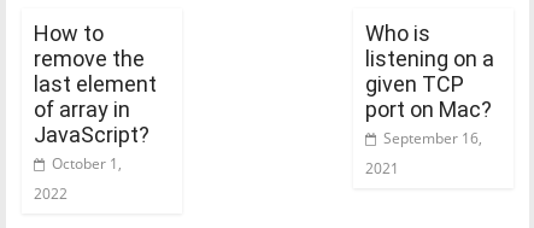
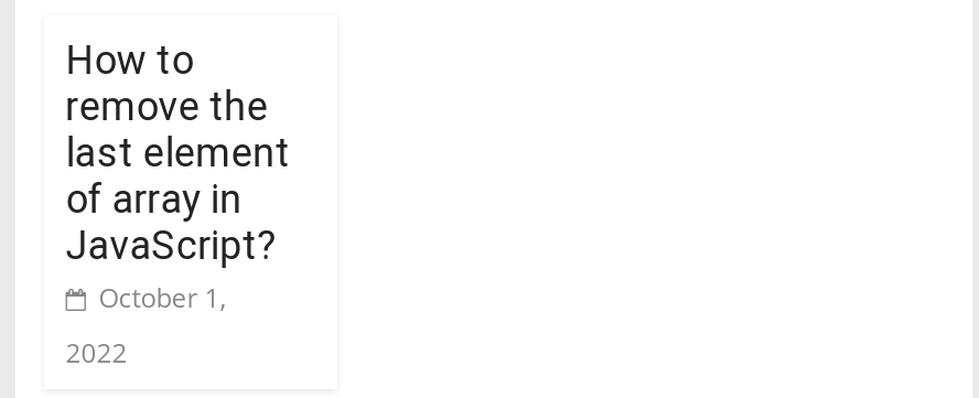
- Who is
- listening on a
- given TCP
- port on Mac?
- September 16,
- 2021
